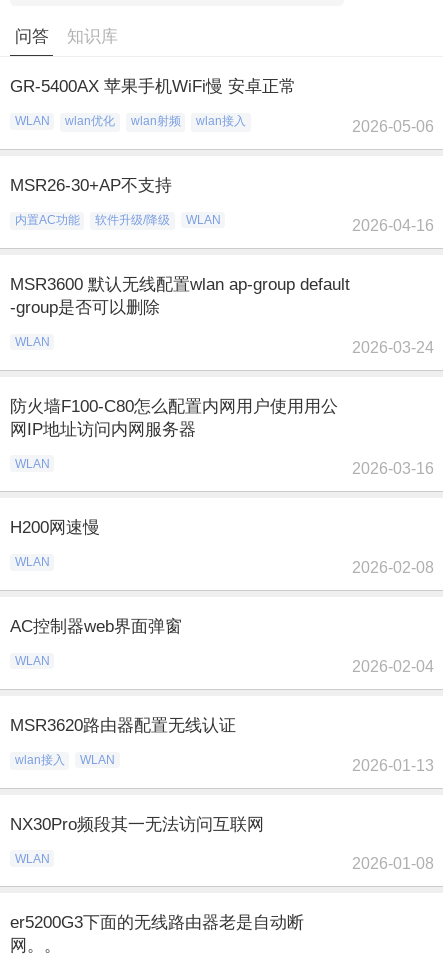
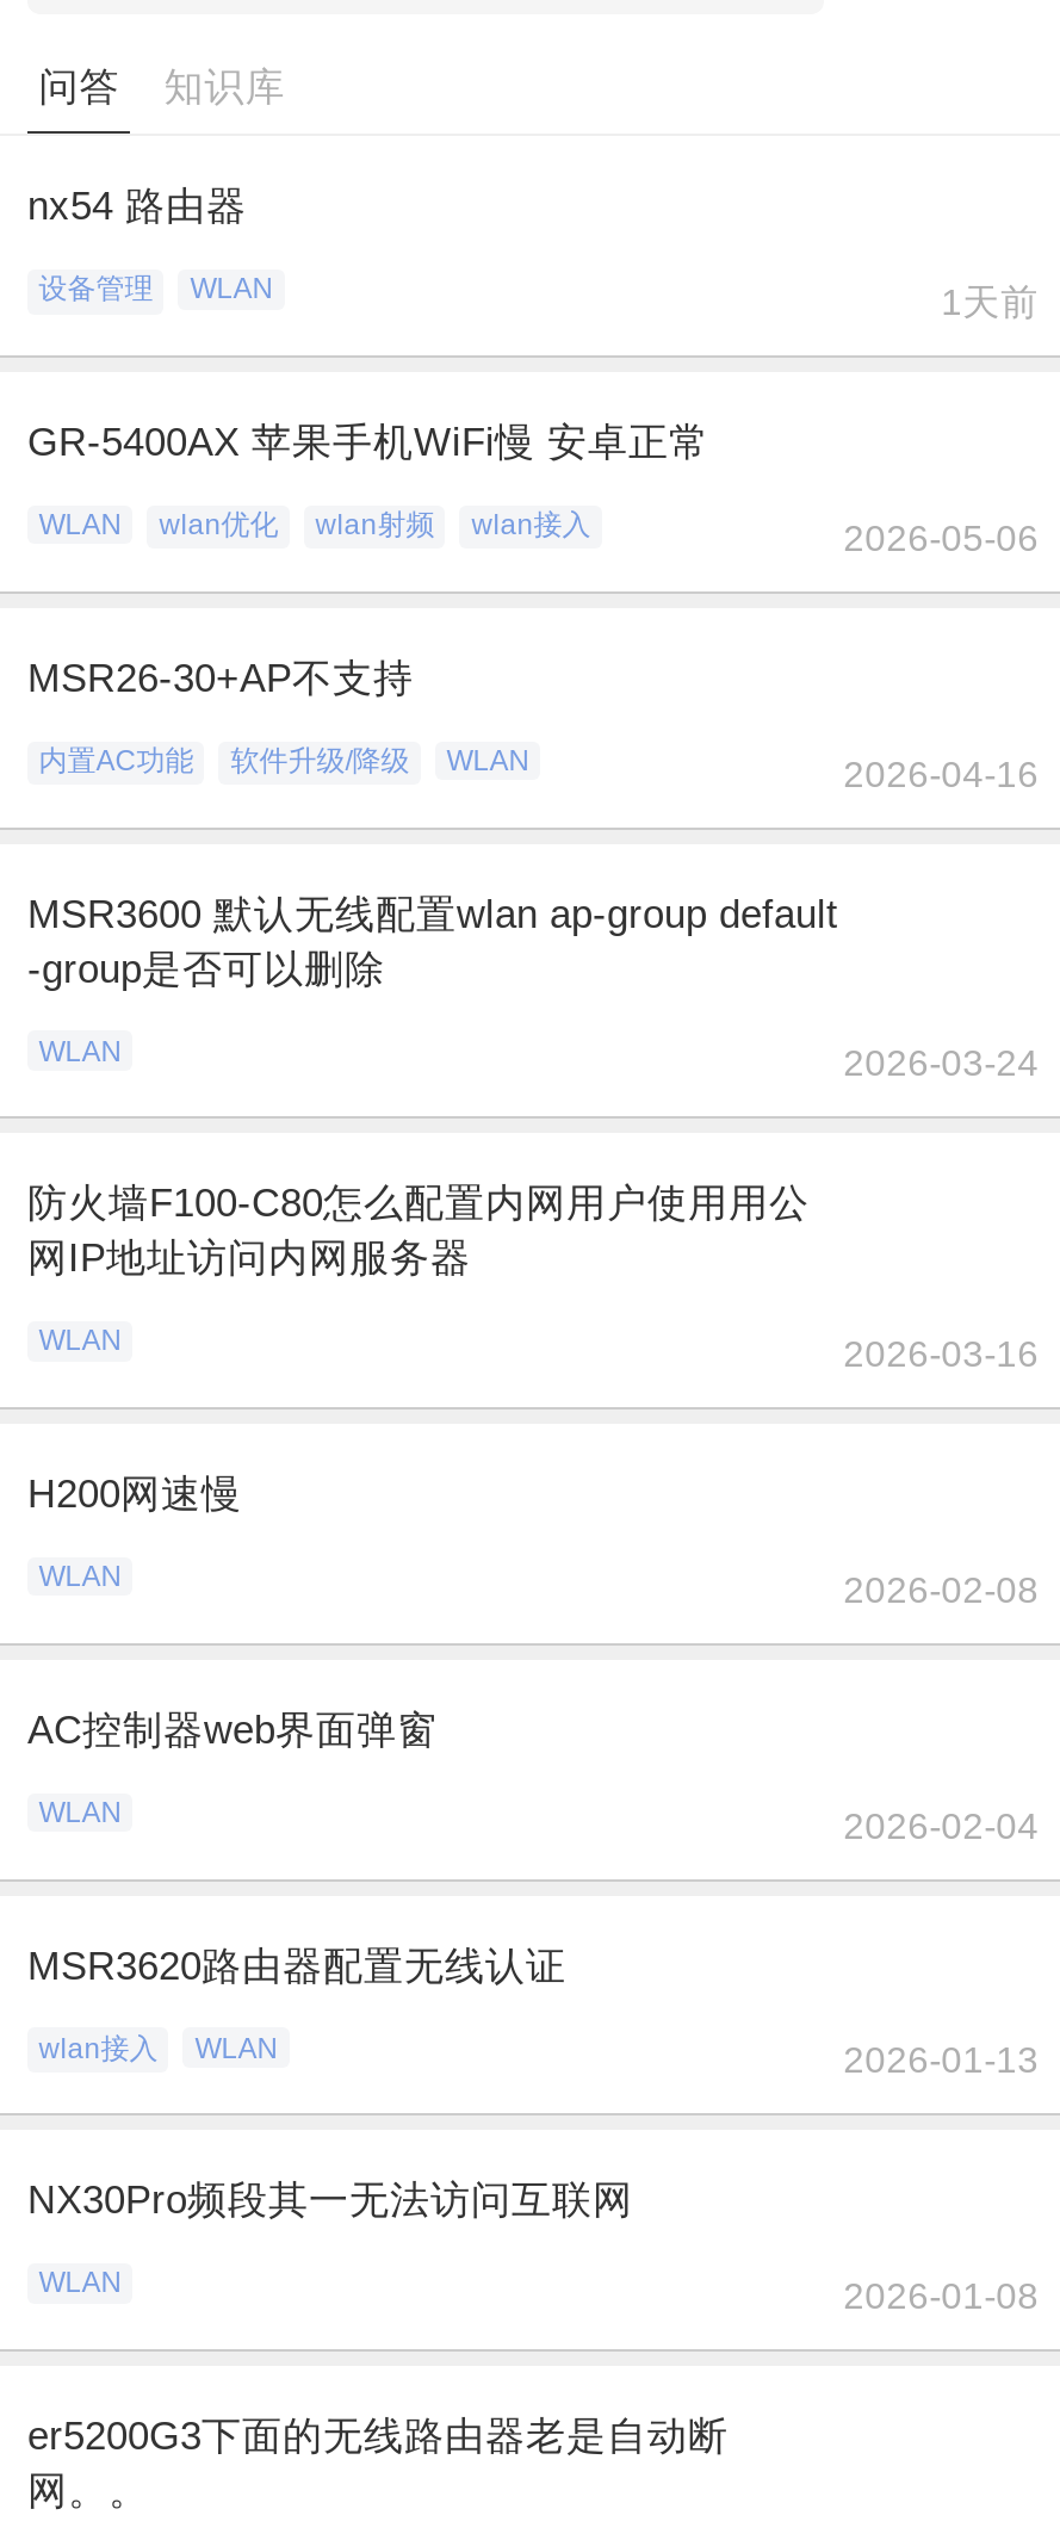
+ nx54 路由器
+ 设备管理
+ WLAN
+ 1天前
